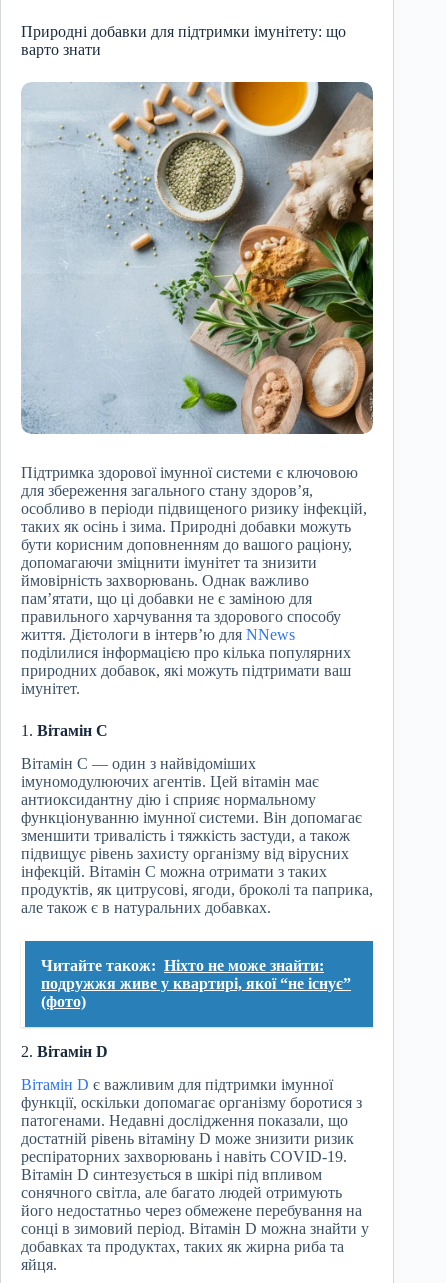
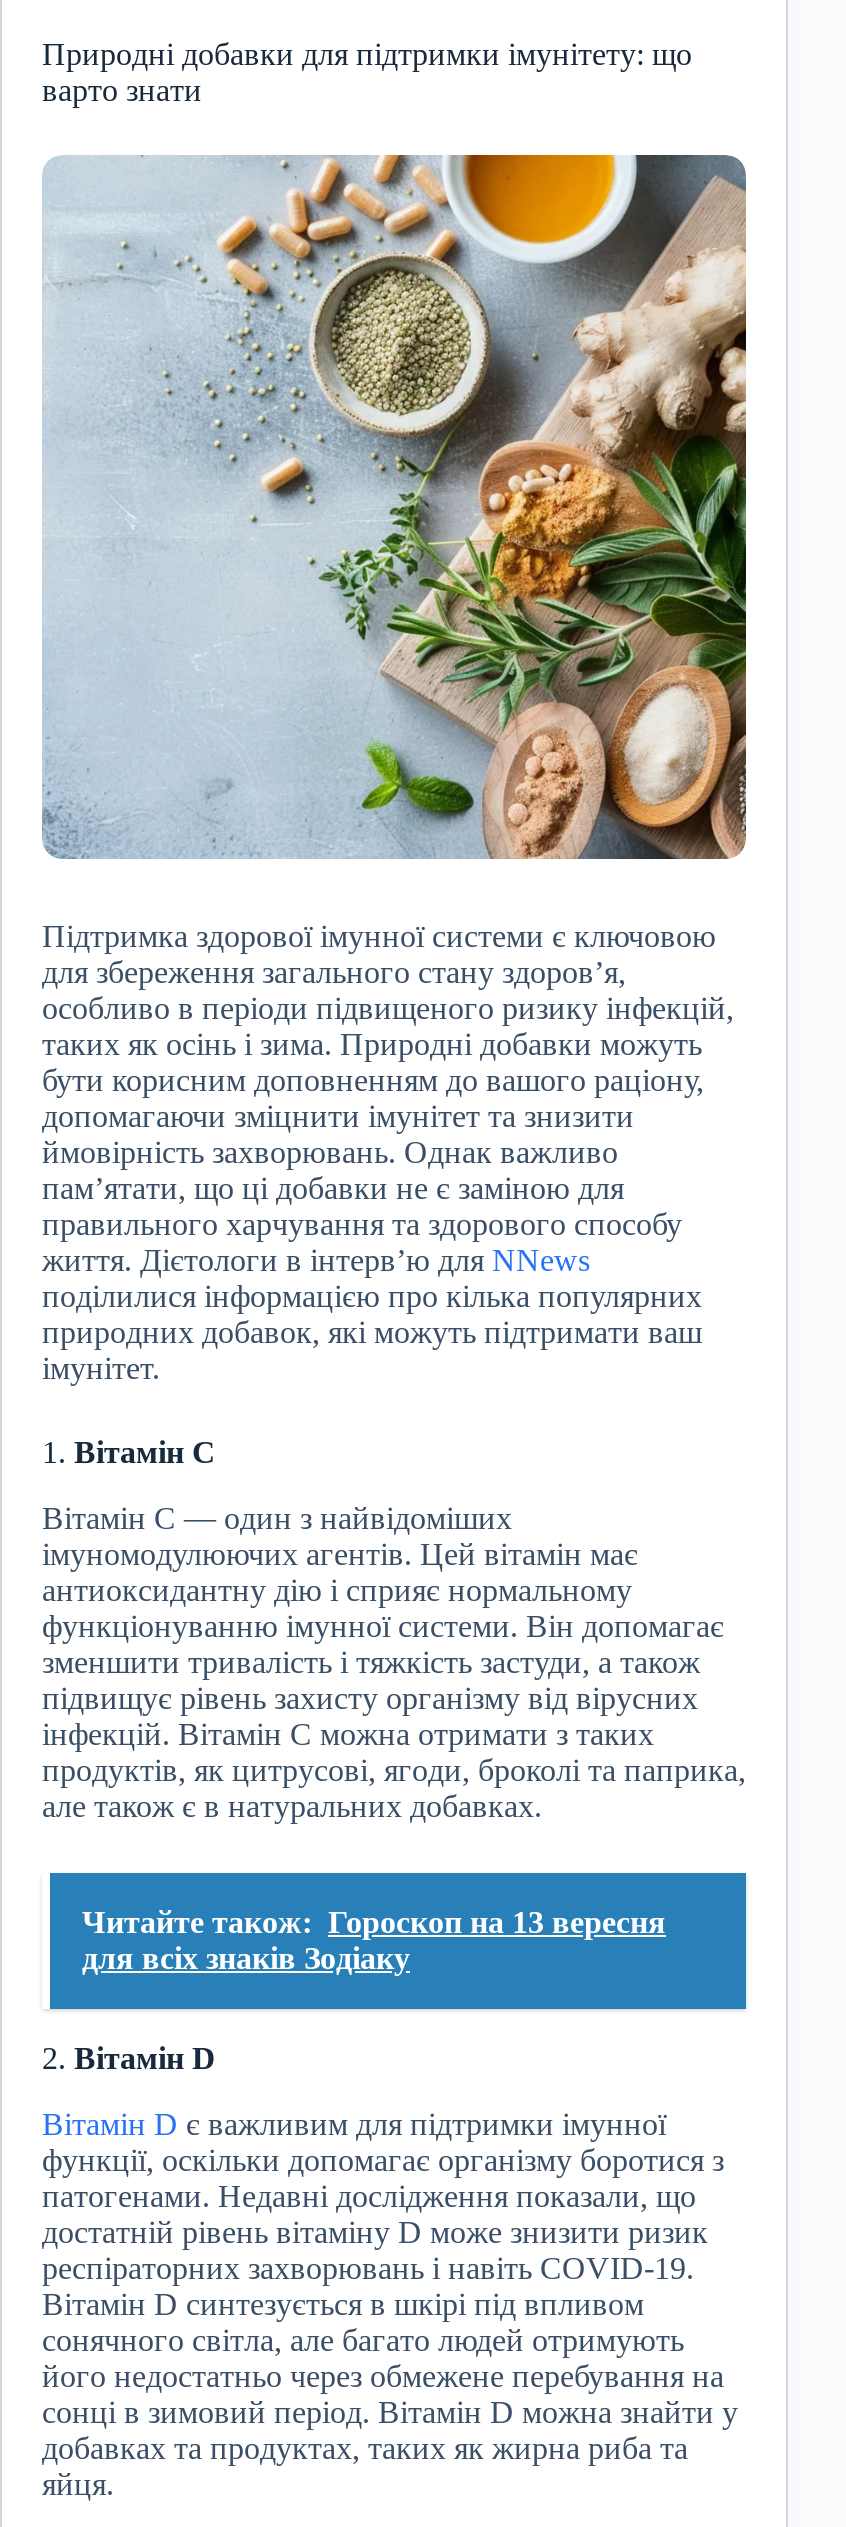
- Читайте також: Ніхто не може знайти:
- подружжя живе у квартирі, якої “не існує”
- (фото)
+ Читайте також: Гороскоп на 13 вересня
+ для всіх знаків Зодіаку
